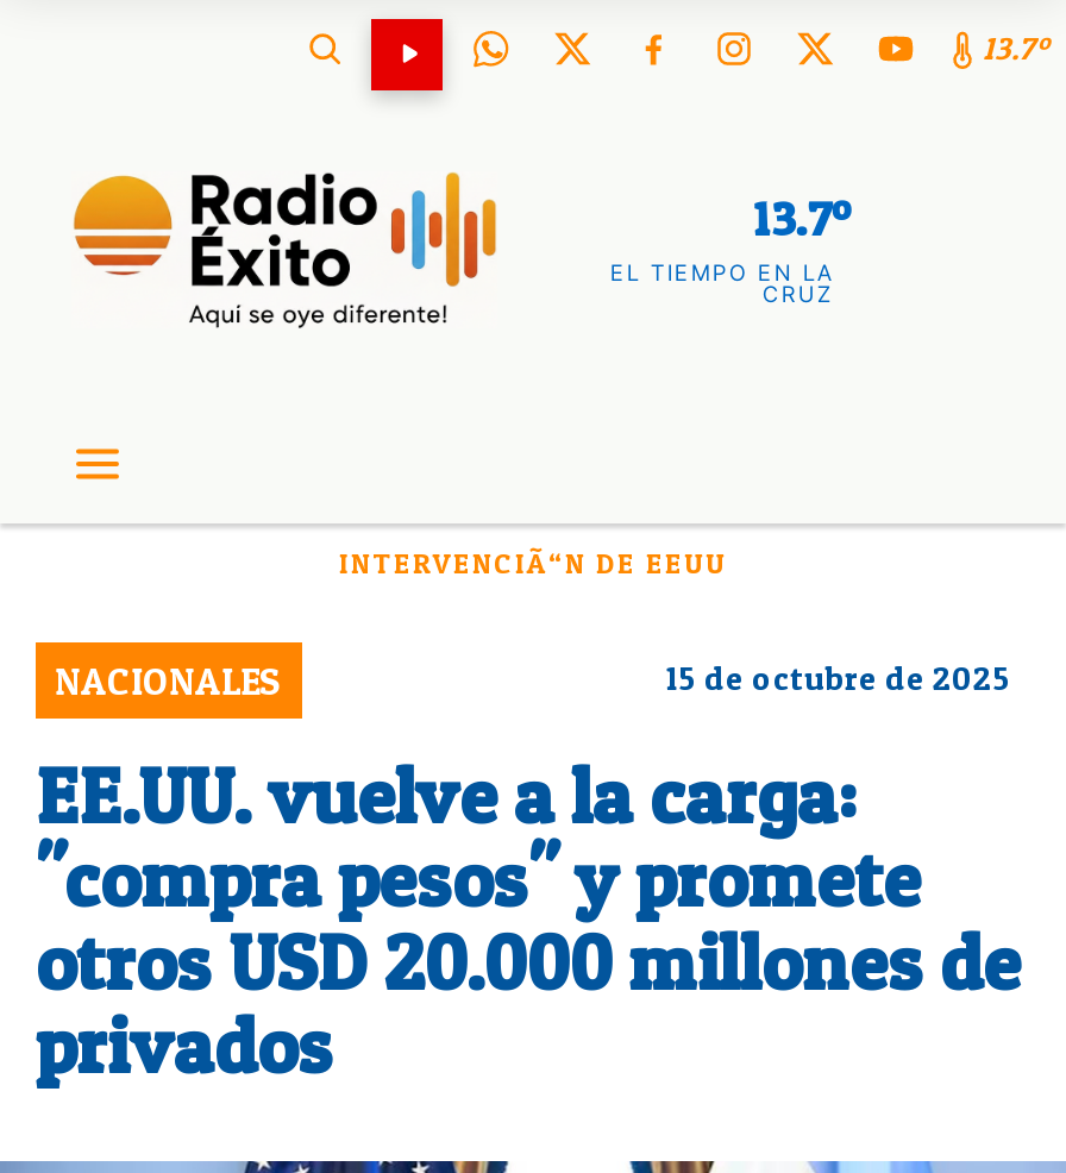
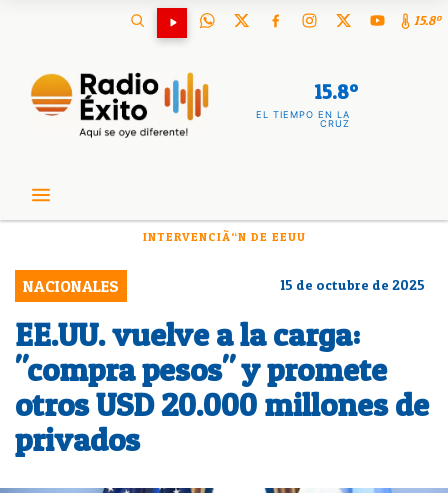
- 13.7º
+ 15.8º

- 13.7º
+ 15.8º
